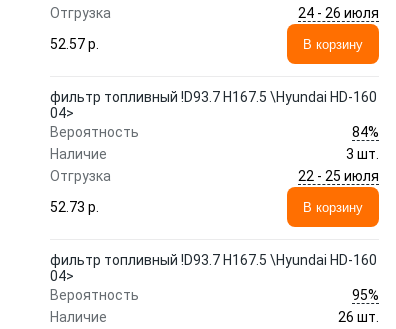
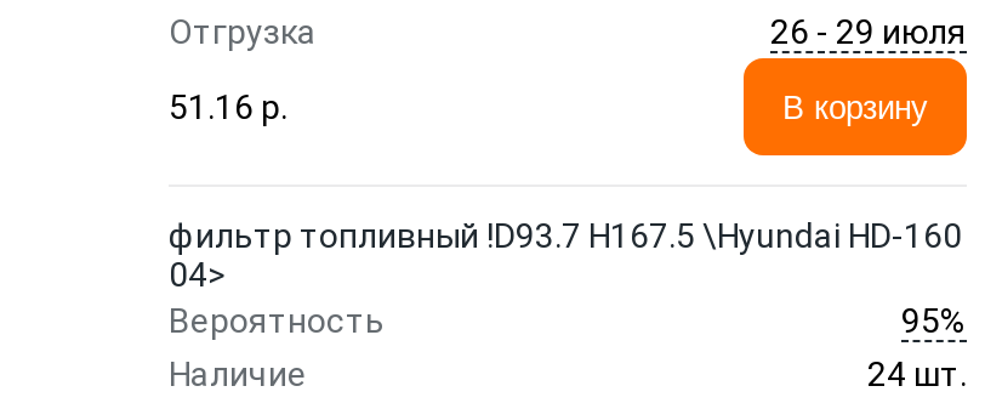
- 24 - 26 июля
- 52.57 p.
- В корзину
- фильтр топливный !D93.7 H167.5 \Hyundai HD-160
- 04>
- Вероятность
- 84%
- Наличие
- 3 шт.
- Отгрузка
- 22 - 25 июля
- 52.73 p.
+ 26 - 29 июля
+ 51.16 p.

- 26 шт.
+ 24 шт.
